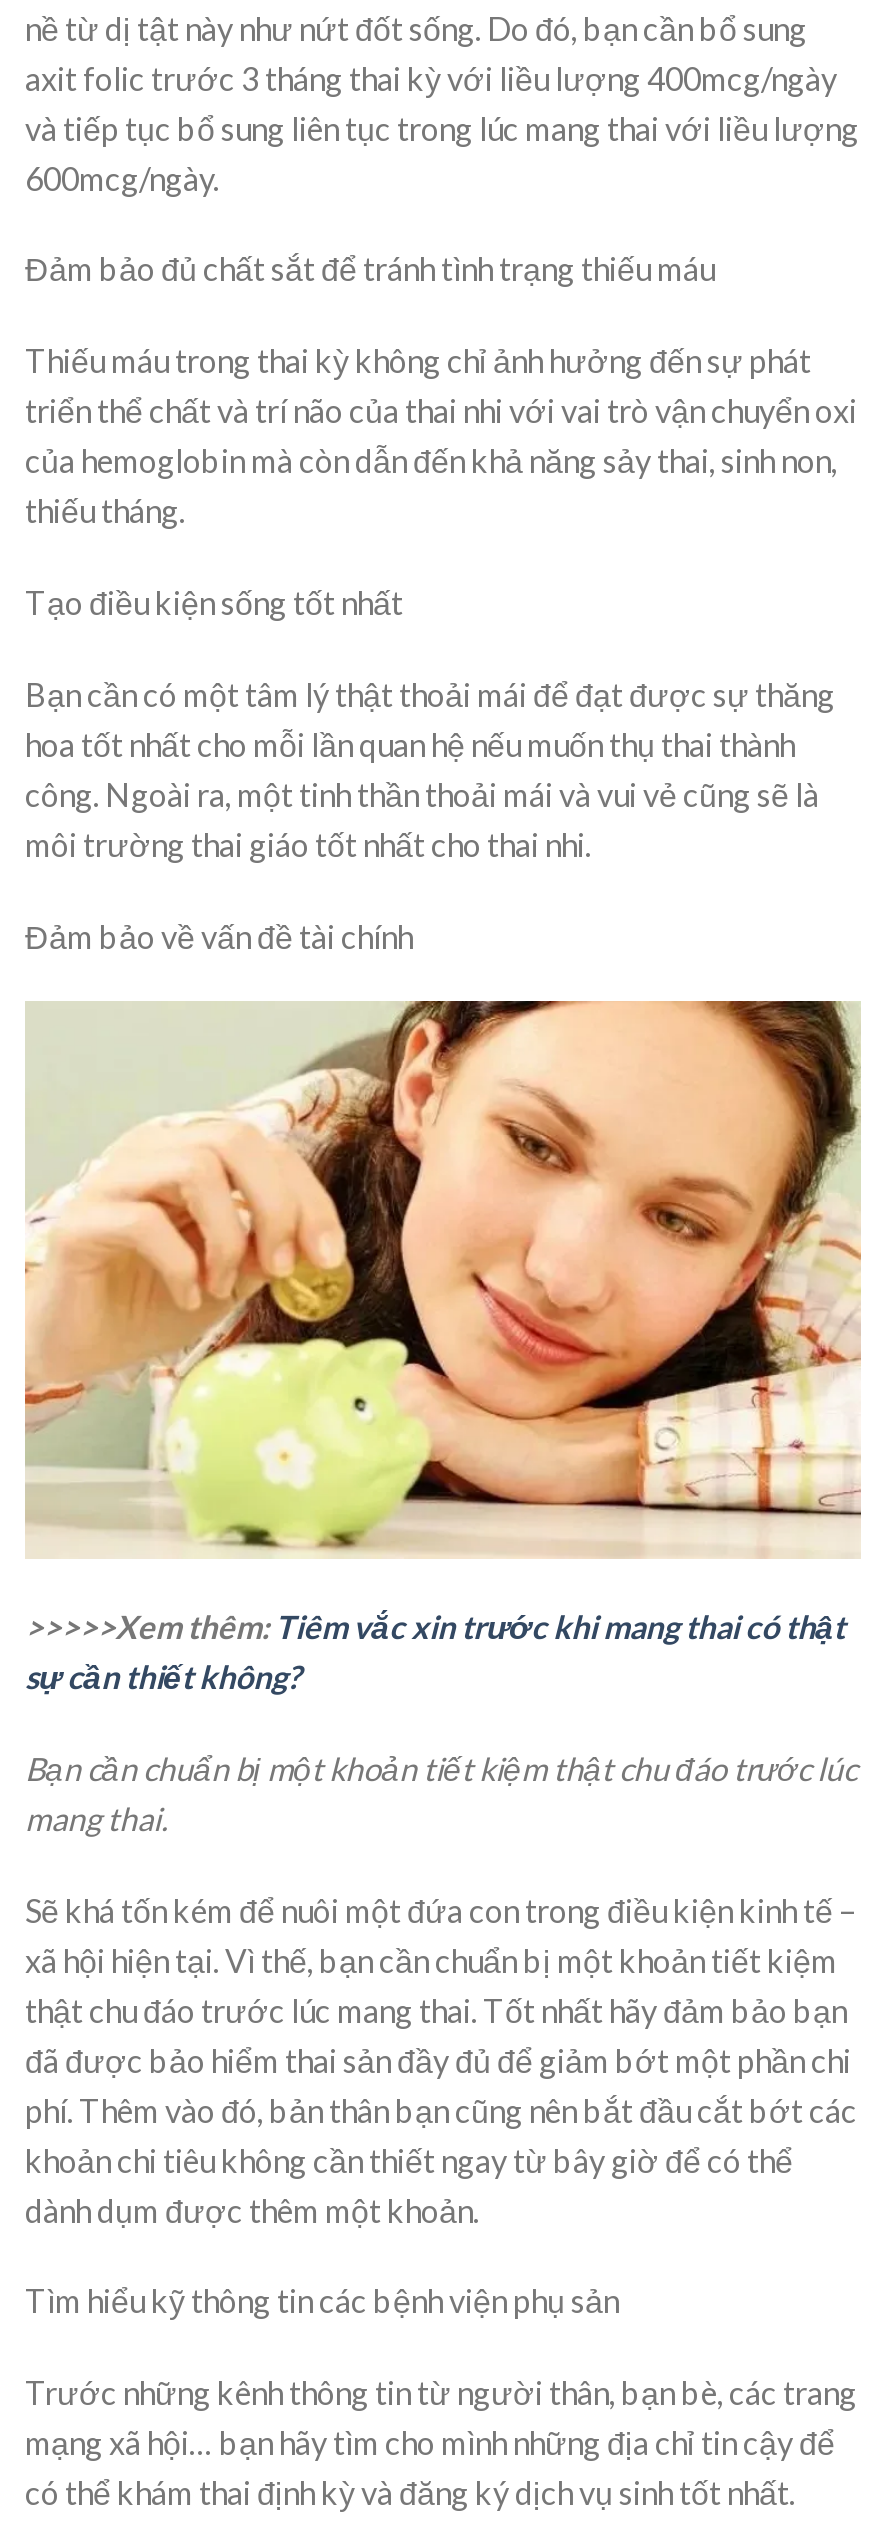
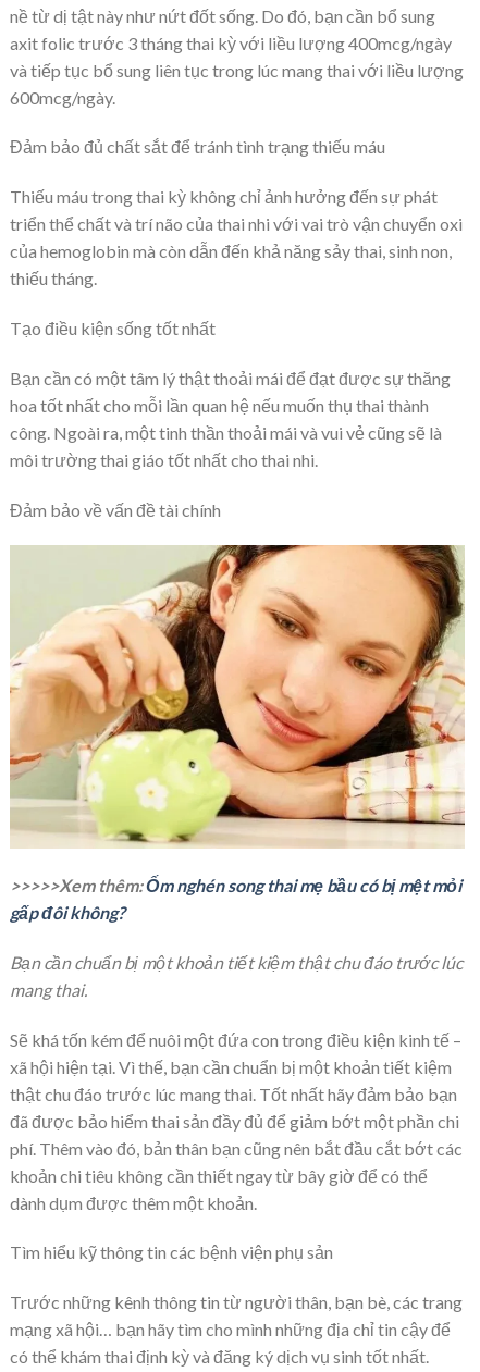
- >>>>>Xem thêm: Tiêm vắc xin trước khi mang thai có thật
- sự cần thiết không?
+ >>>>>Xem thêm: Ốm nghén song thai mẹ bầu có bị mệt mỏi
+ gấp đôi không?
